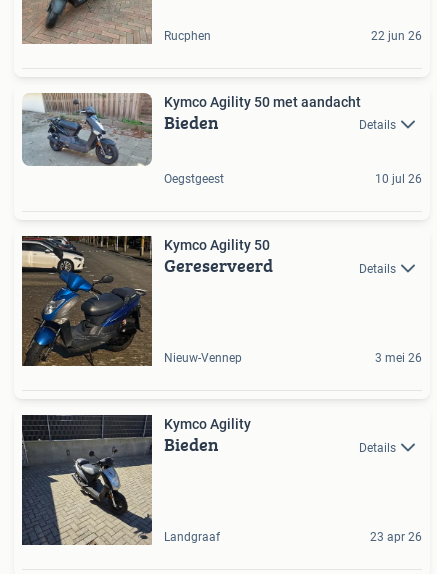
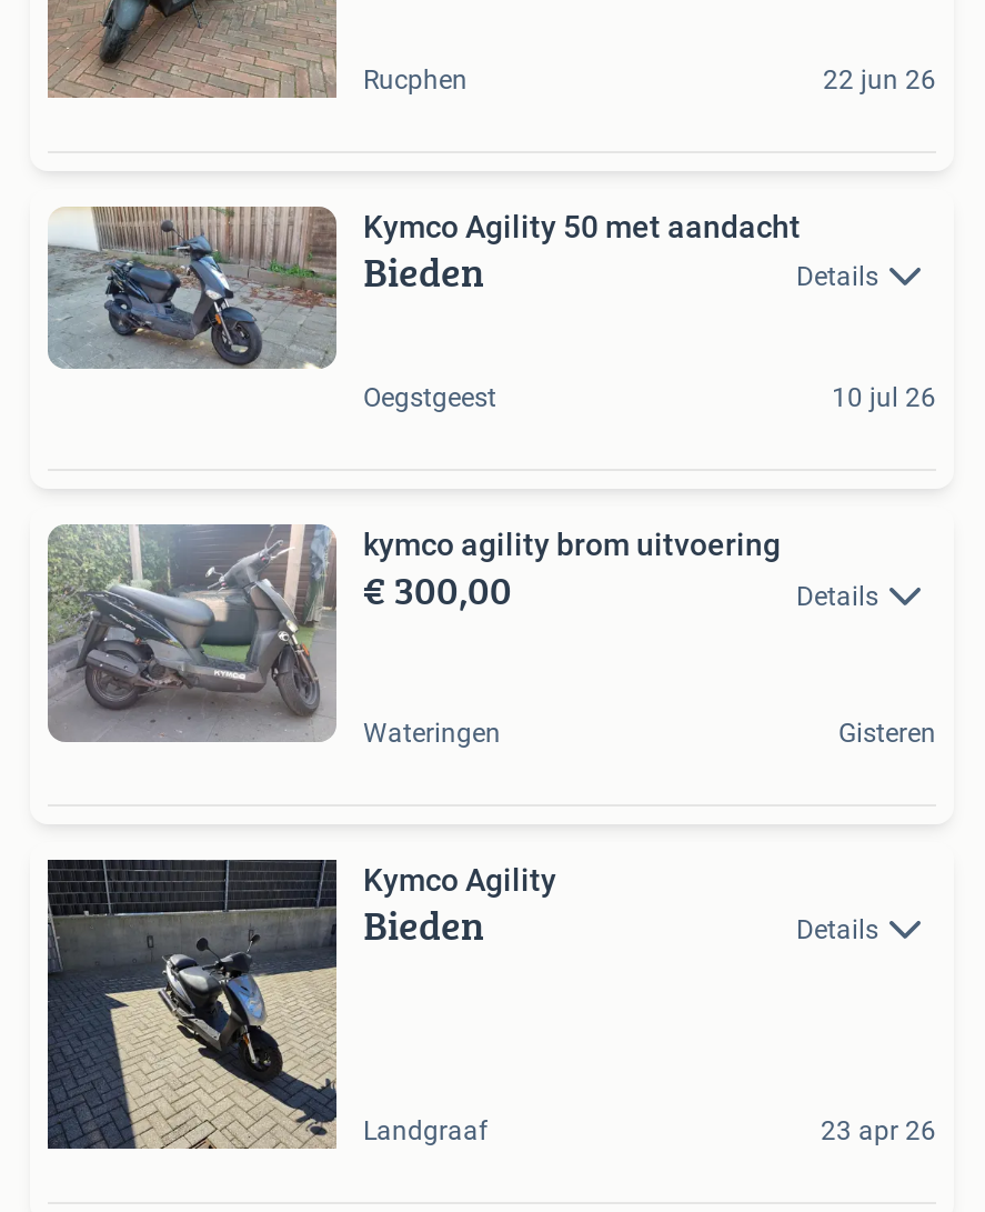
- [image]
- Kymco Agility 50
- Gereserveerd
+ [image]
+ kymco agility brom uitvoering
+ € 300,00

- Nieuw-Vennep
- 3 mei 26
+ Wateringen
+ Gisteren
